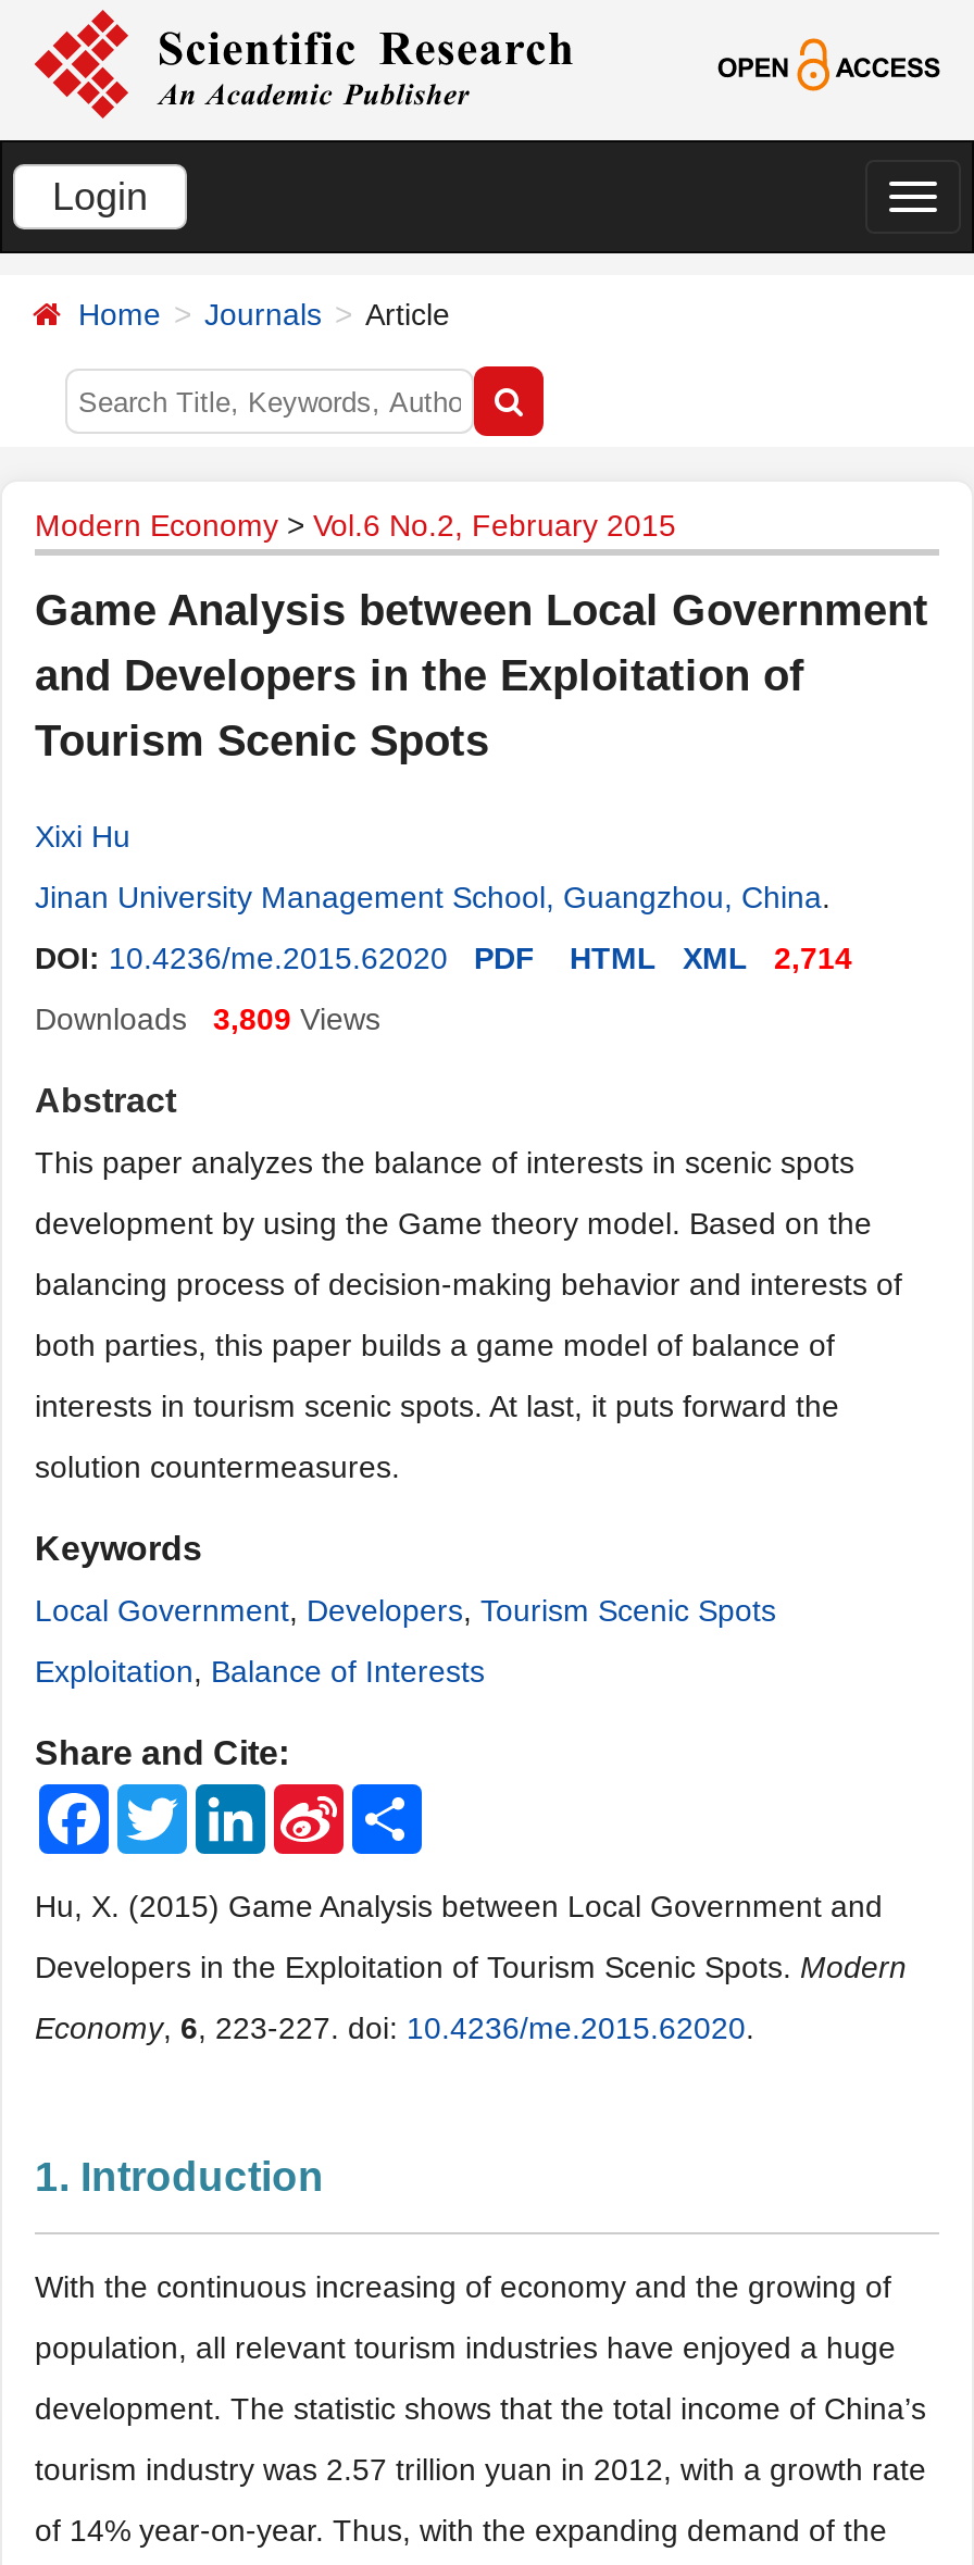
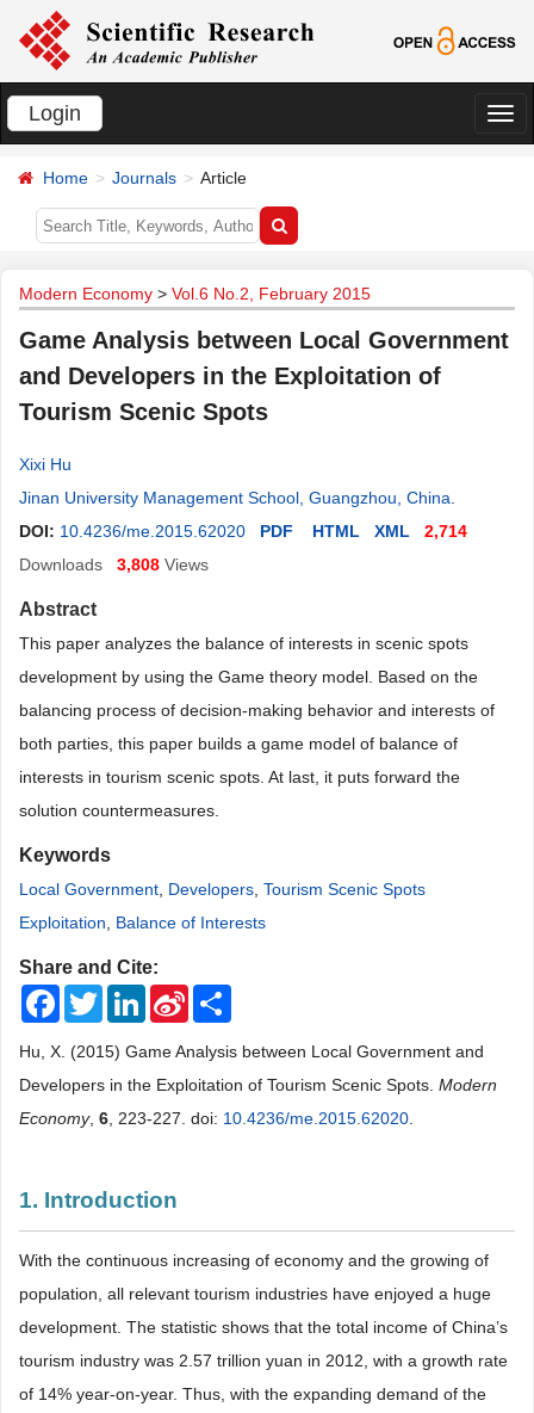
- Downloads 3,809 Views
+ Downloads 3,808 Views
